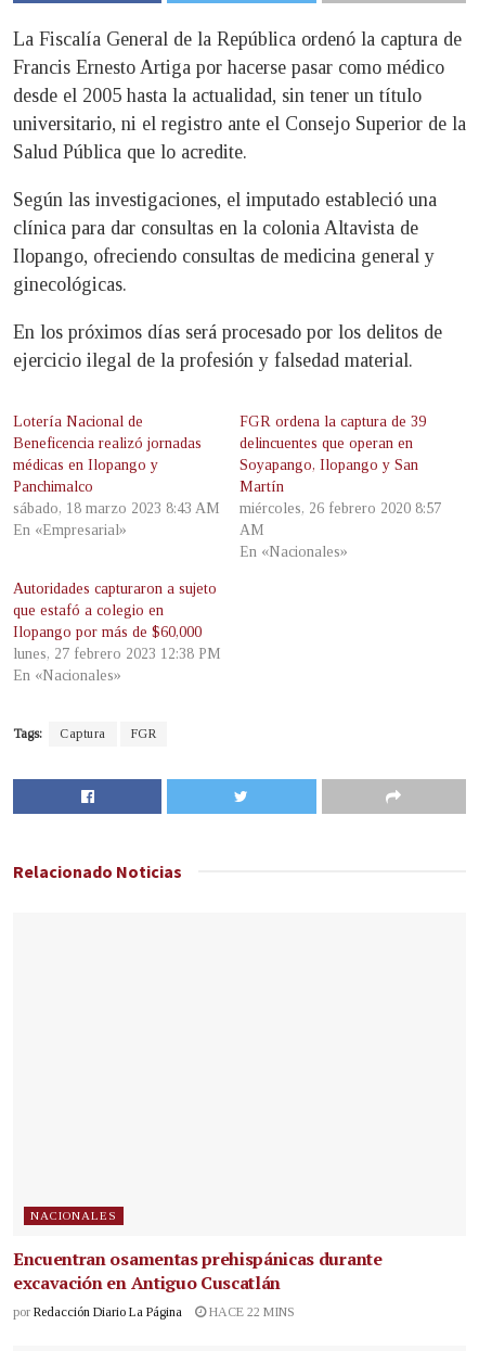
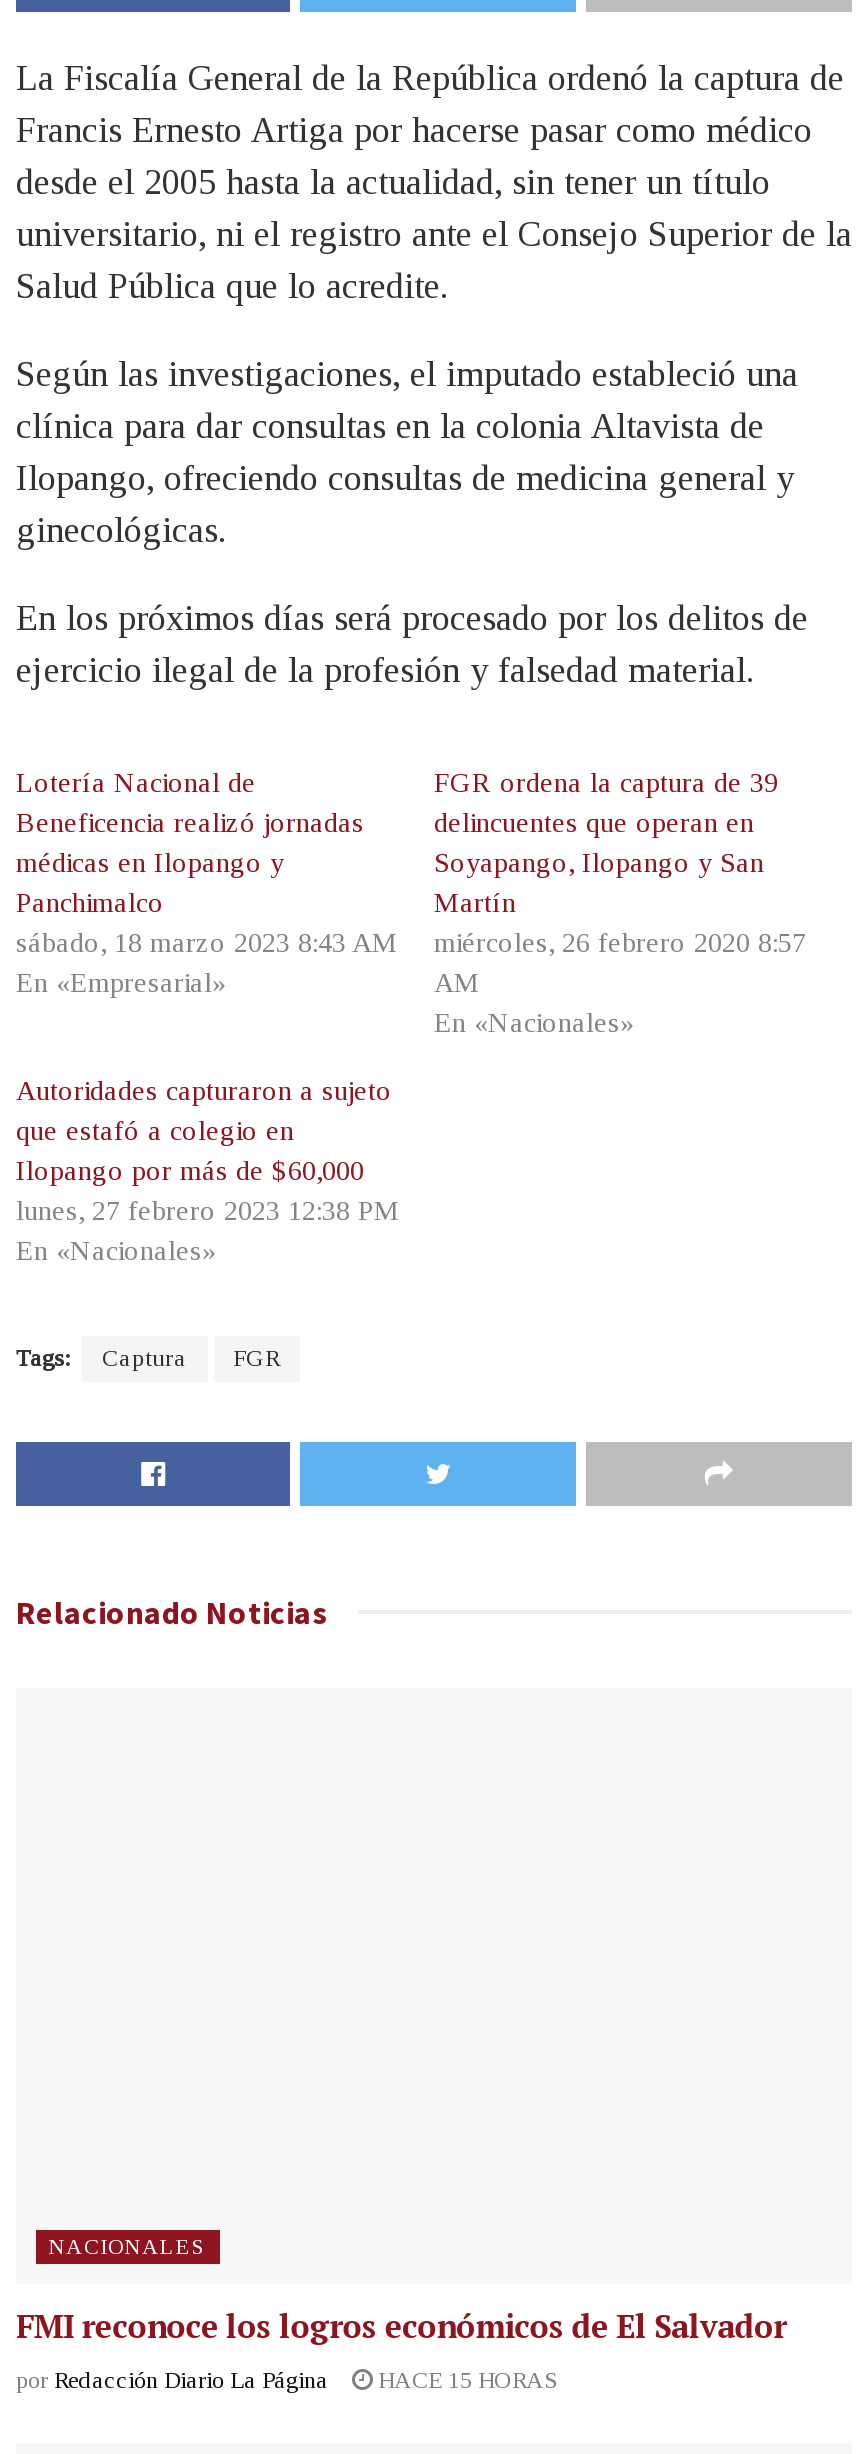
- Encuentran osamentas prehispánicas durante
- excavación en Antiguo Cuscatlán
+ FMI reconoce los logros económicos de El Salvador

- por Redacción Diario La Página HACE 22 MINS
+ por Redacción Diario La Página HACE 15 HORAS
